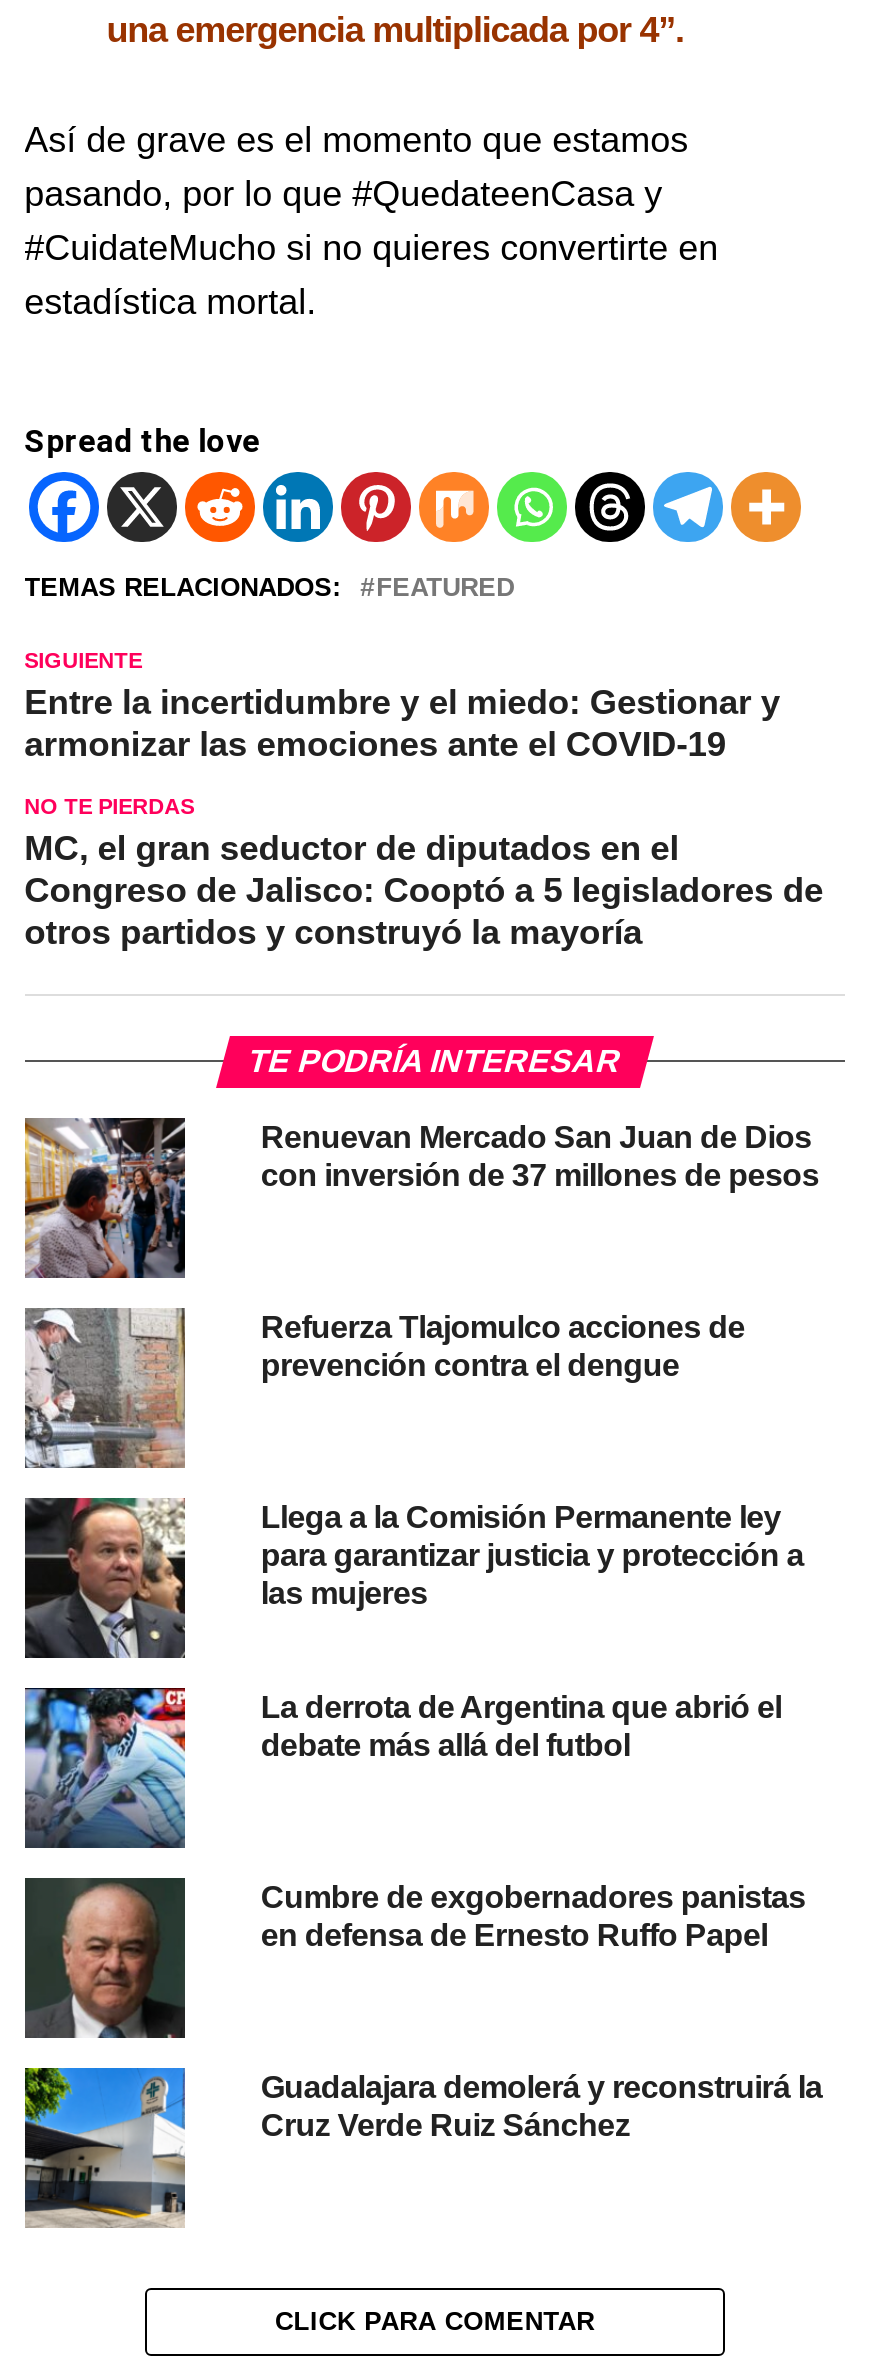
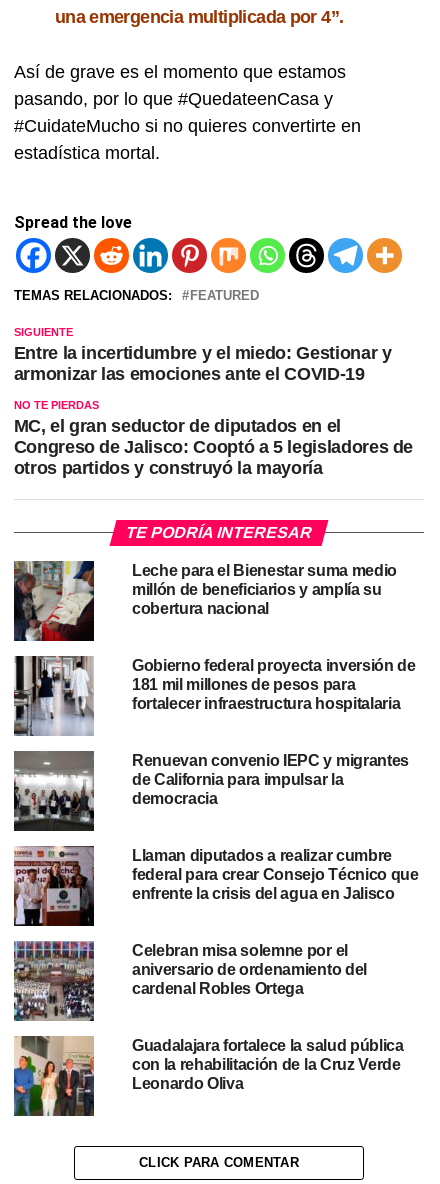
- [image]
- Renuevan Mercado San Juan de Dios
- con inversión de 37 millones de pesos
+ [image]
+ Leche para el Bienestar suma medio
+ millón de beneficiarios y amplía su
+ cobertura nacional

- [image]
- Refuerza Tlajomulco acciones de
- prevención contra el dengue
+ [image]
+ Gobierno federal proyecta inversión de
+ 181 mil millones de pesos para
+ fortalecer infraestructura hospitalaria

- [image]
- Llega a la Comisión Permanente ley
- para garantizar justicia y protección a
- las mujeres
+ [image]
+ Renuevan convenio IEPC y migrantes
+ de California para impulsar la
+ democracia

- [image]
- La derrota de Argentina que abrió el
- debate más allá del futbol
+ [image]
+ Llaman diputados a realizar cumbre
+ federal para crear Consejo Técnico que
+ enfrente la crisis del agua en Jalisco

- [image]
- Cumbre de exgobernadores panistas
- en defensa de Ernesto Ruffo Papel
+ [image]
+ Celebran misa solemne por el
+ aniversario de ordenamiento del
+ cardenal Robles Ortega

- [image]
- Guadalajara demolerá y reconstruirá la
- Cruz Verde Ruiz Sánchez
+ [image]
+ Guadalajara fortalece la salud pública
+ con la rehabilitación de la Cruz Verde
+ Leonardo Oliva
